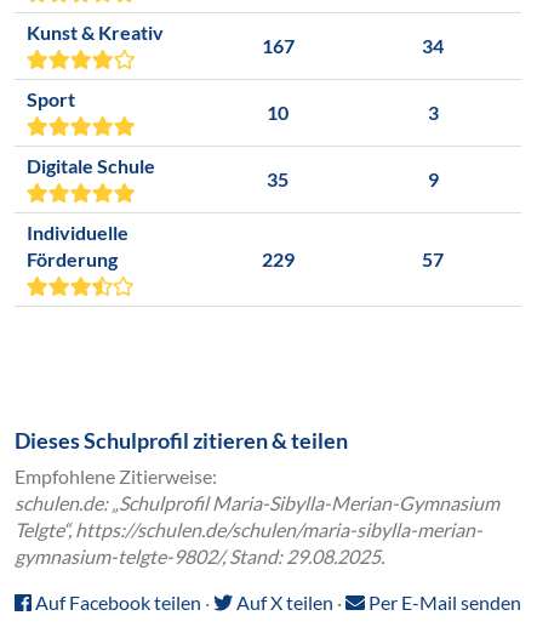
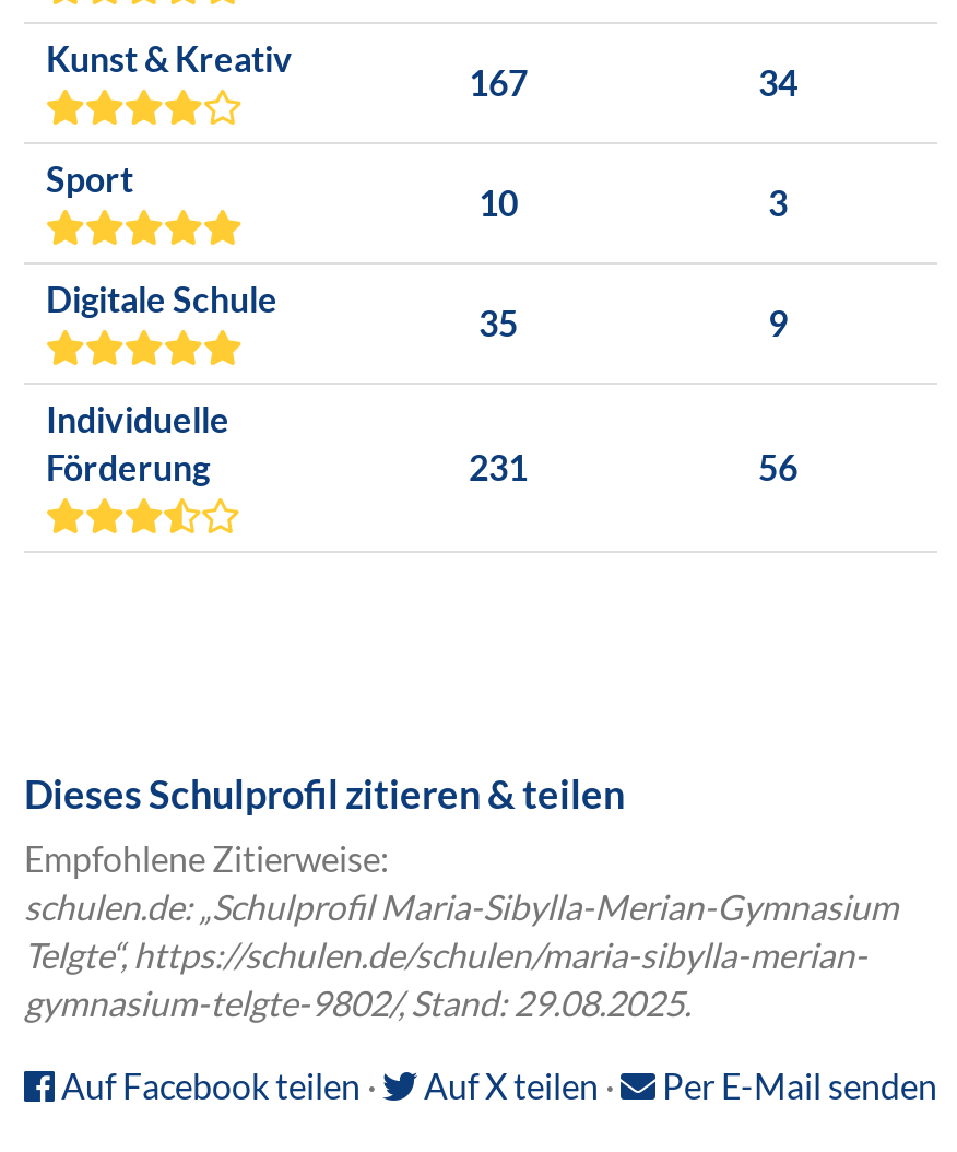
- 229
+ 231

- 57
+ 56
